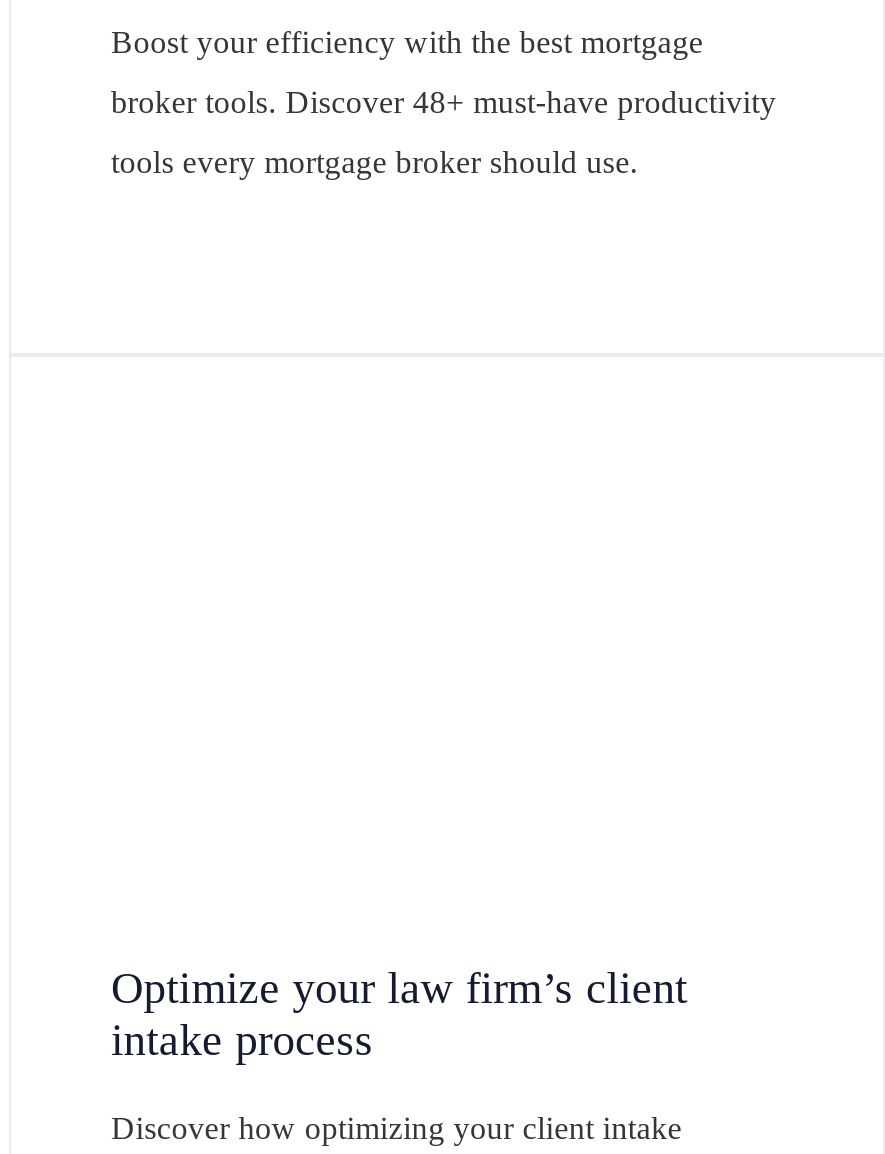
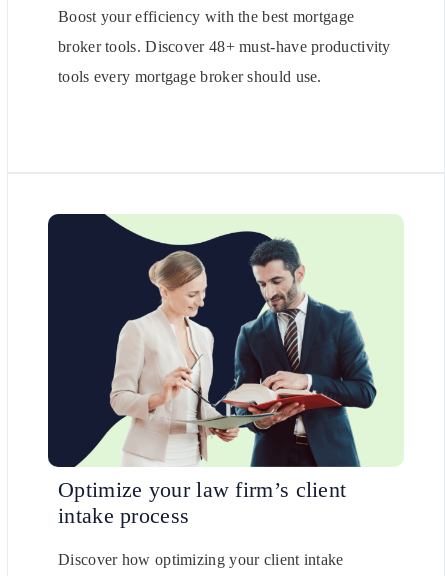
+ [image]
